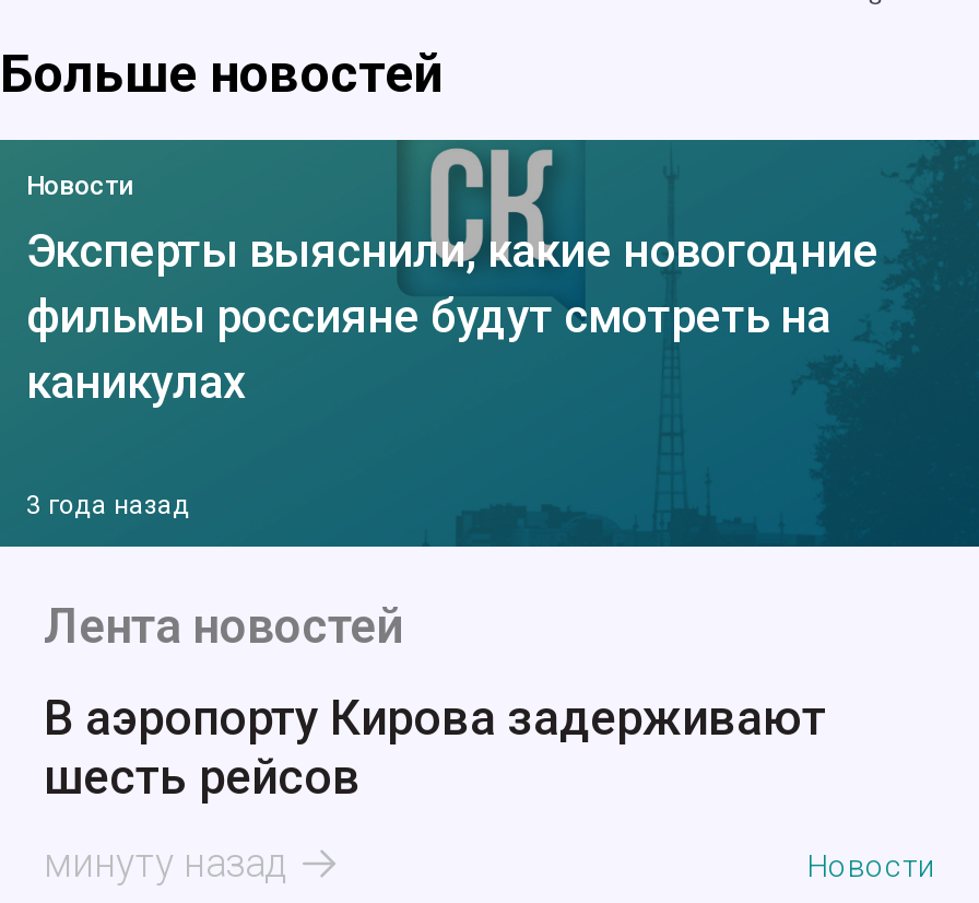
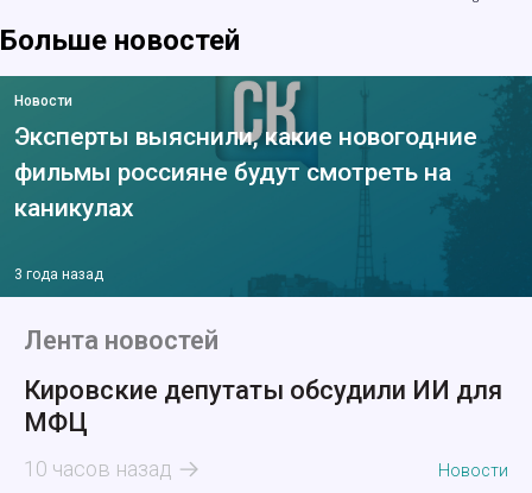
- В аэропорту Кирова задерживают
- шесть рейсов
+ Кировские депутаты обсудили ИИ для
+ МФЦ

- минуту назад
+ 10 часов назад
